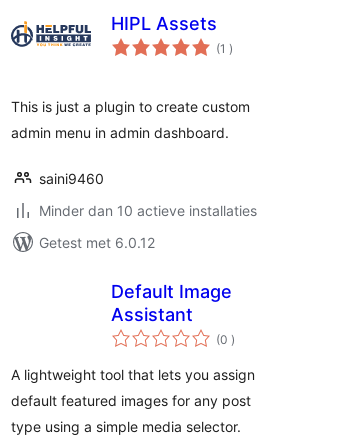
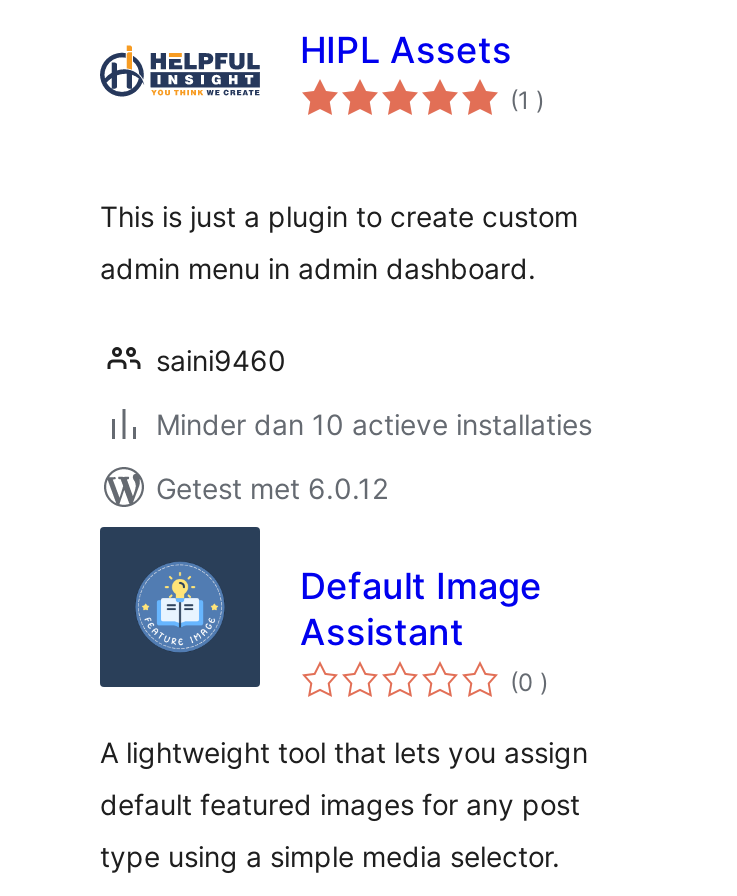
+ [image]
